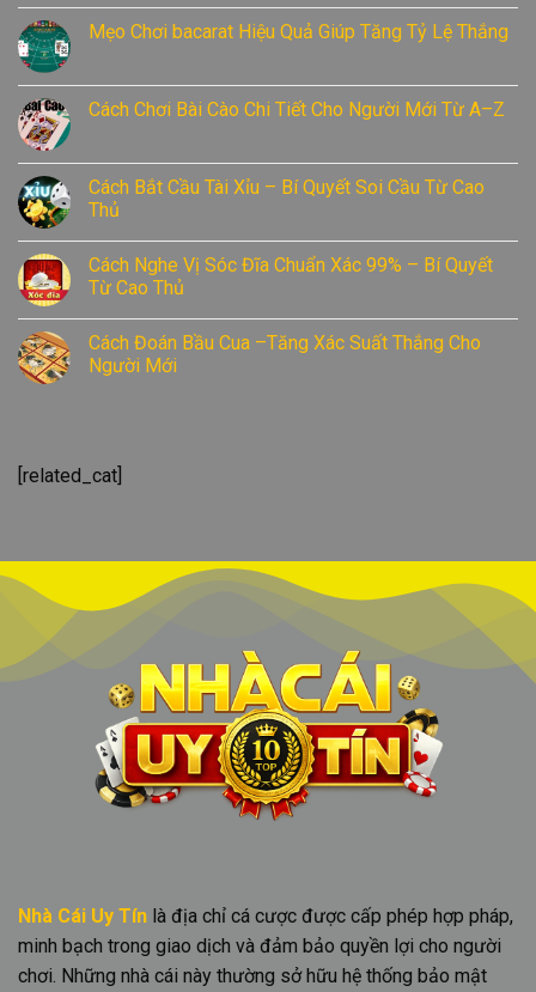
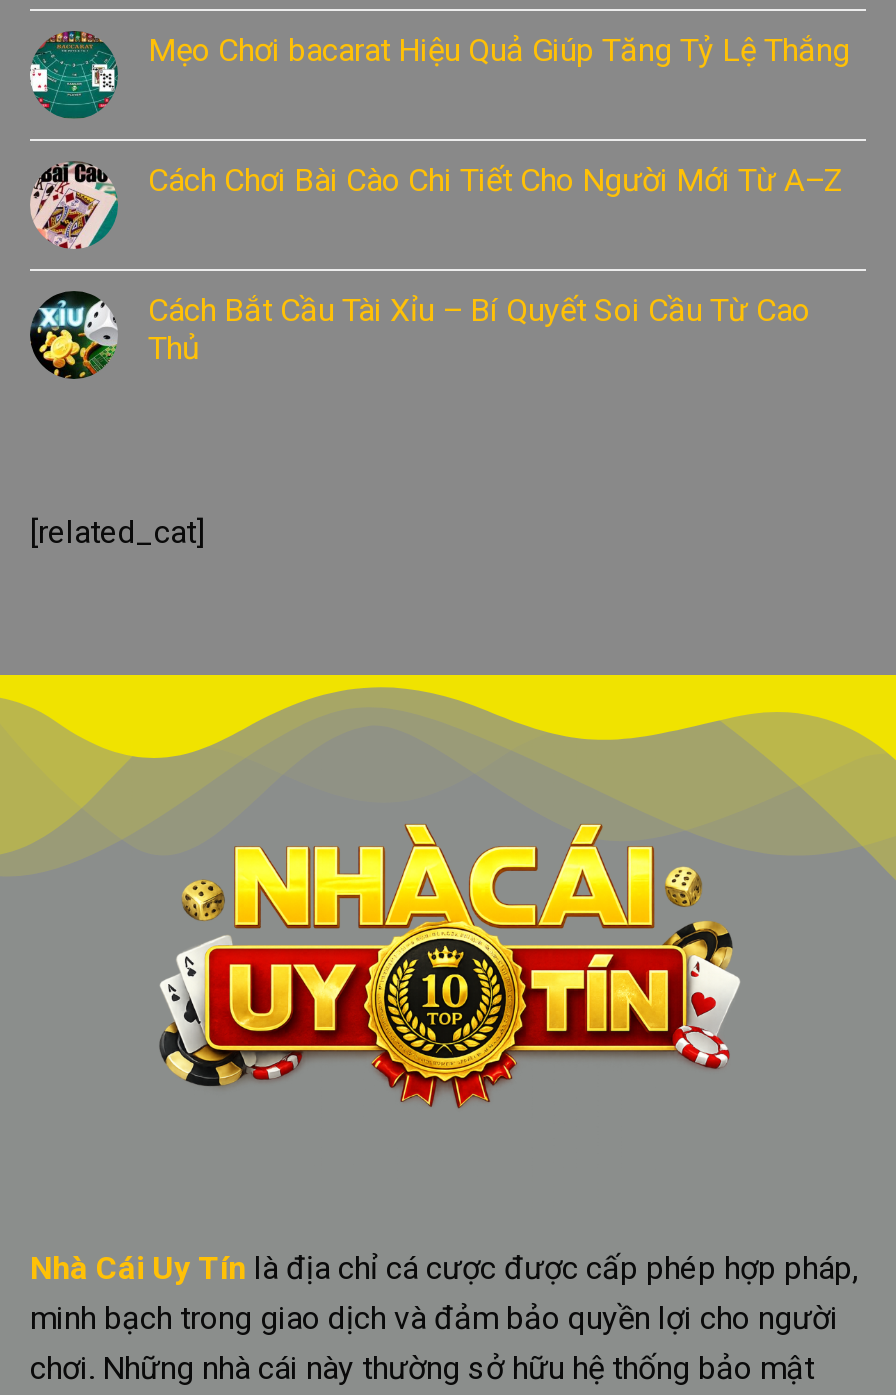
- [image]
- Cách Nghe Vị Sóc Đĩa Chuẩn Xác 99% – Bí Quyết
- Từ Cao Thủ
- Cách Đoán Bầu Cua –Tăng Xác Suất Thắng Cho
- Người Mới

- [image]
